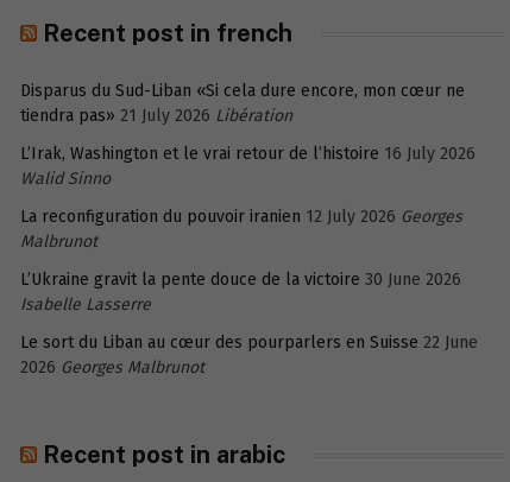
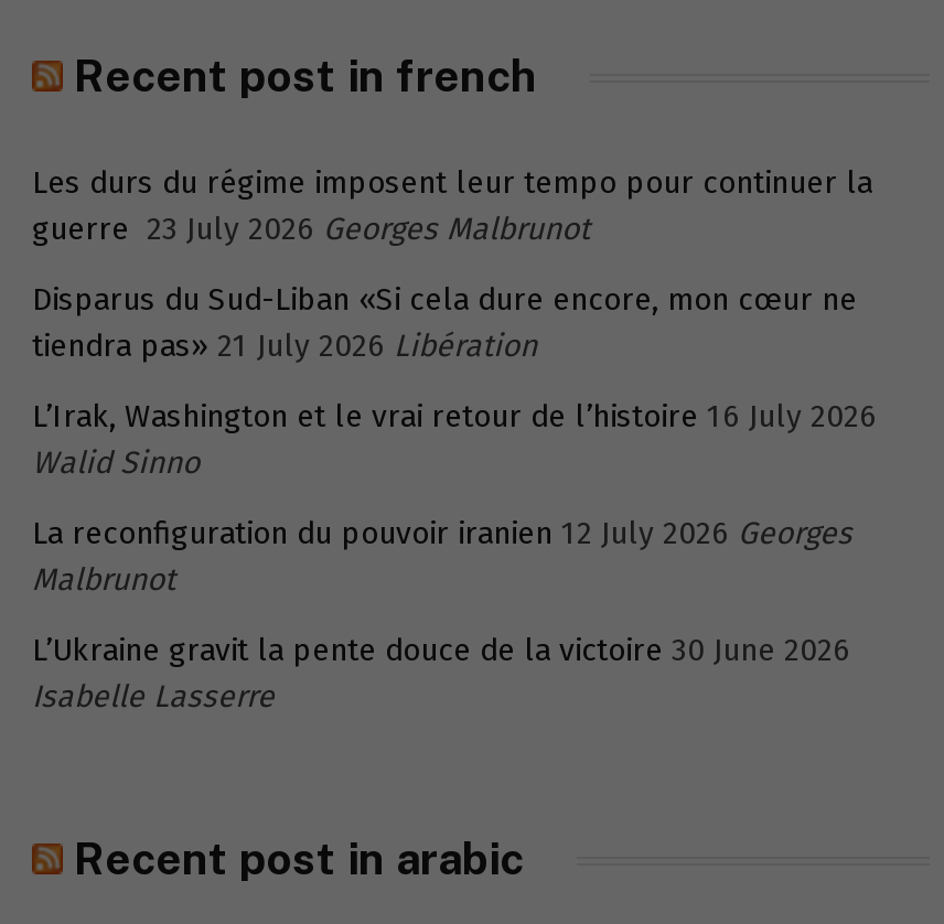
+ Les durs du régime imposent leur tempo pour continuer la
+ guerre 23 July 2026 Georges Malbrunot

moved down: Disparus du Sud-Liban «Si cela dure encore, mon cœur ne | tiendra pas» 21 July 2026 Libération | L’Irak, Washington et le vrai retour de l’histoire 16 July 2026 | Walid Sinno | La reconfiguration du pouvoir iranien 12 July 2026 Georges | Malbrunot | L’Ukraine gravit la pente douce de la victoire 30 June 2026 | Isabelle Lasserre

- Le sort du Liban au cœur des pourparlers en Suisse 22 June
- 2026 Georges Malbrunot
